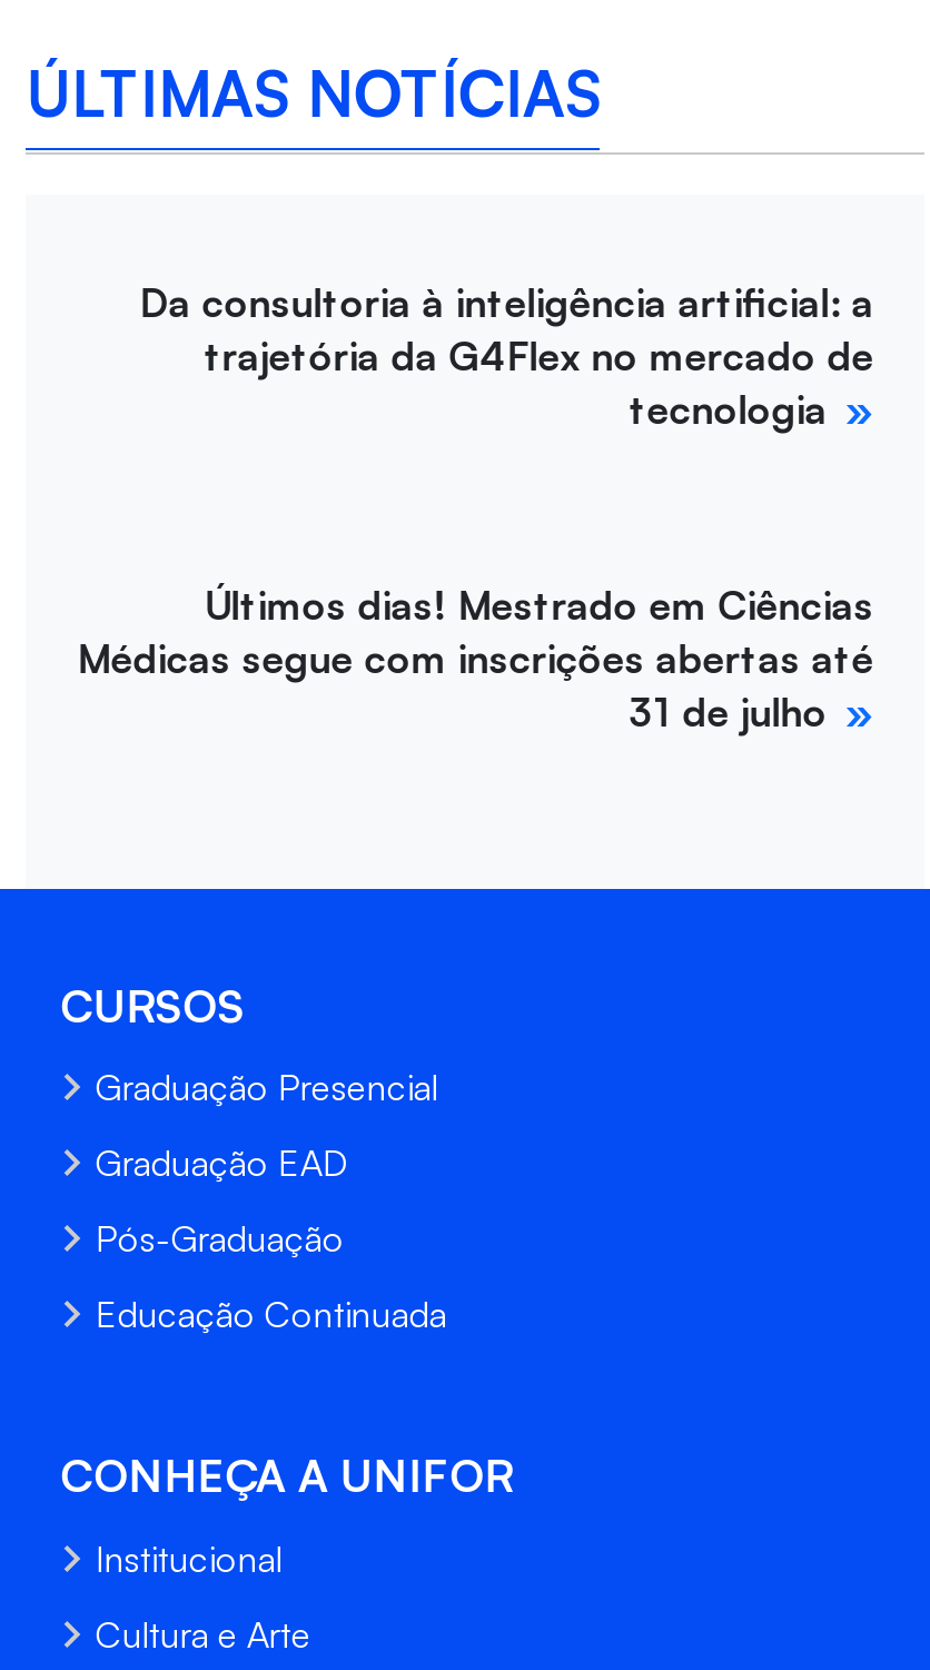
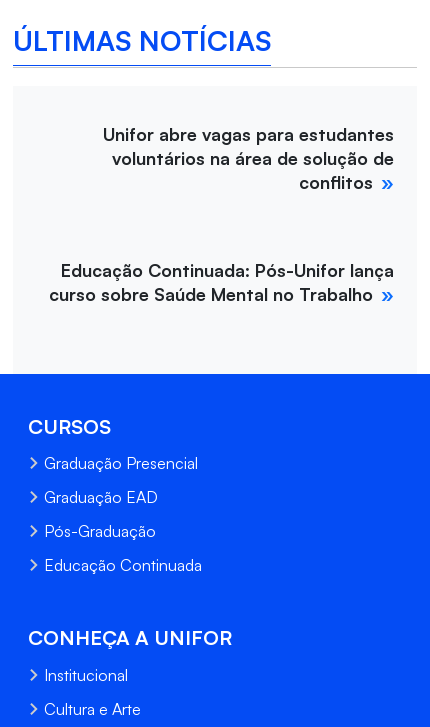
- Da consultoria à inteligência artificial: a
- trajetória da G4Flex no mercado de
- tecnologia
+ Unifor abre vagas para estudantes
+ voluntários na área de solução de
+ conflitos

- Últimos dias! Mestrado em Ciências
- Médicas segue com inscrições abertas até
- 31 de julho
+ Educação Continuada: Pós-Unifor lança
+ curso sobre Saúde Mental no Trabalho
